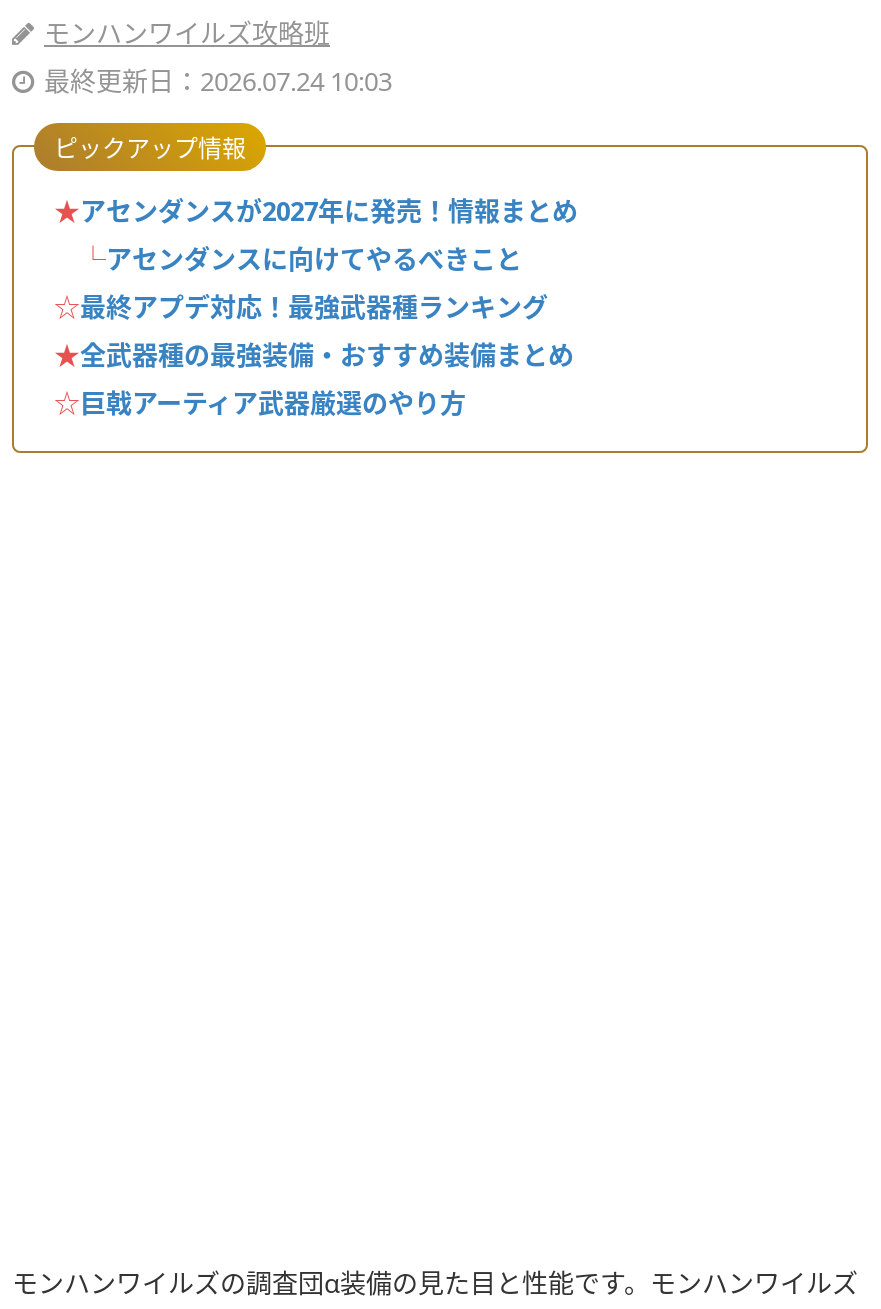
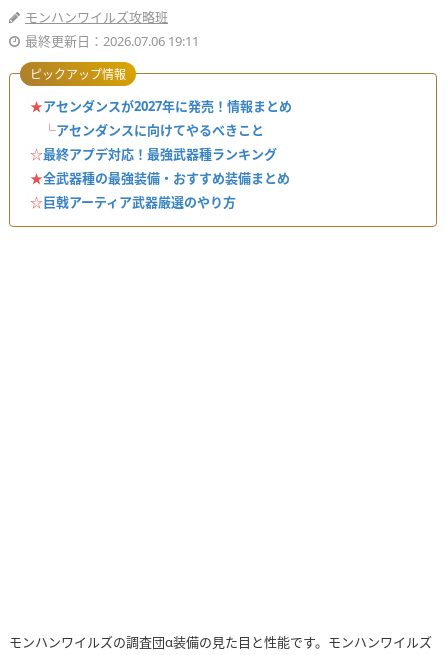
- 最終更新日：2026.07.24 10:03
+ 最終更新日：2026.07.06 19:11
